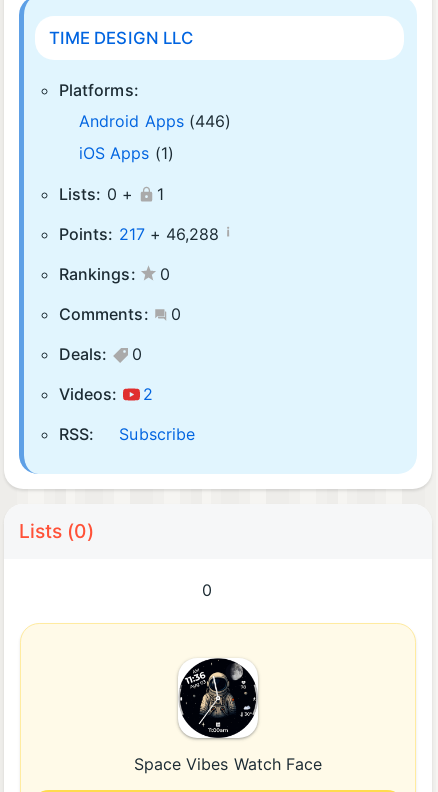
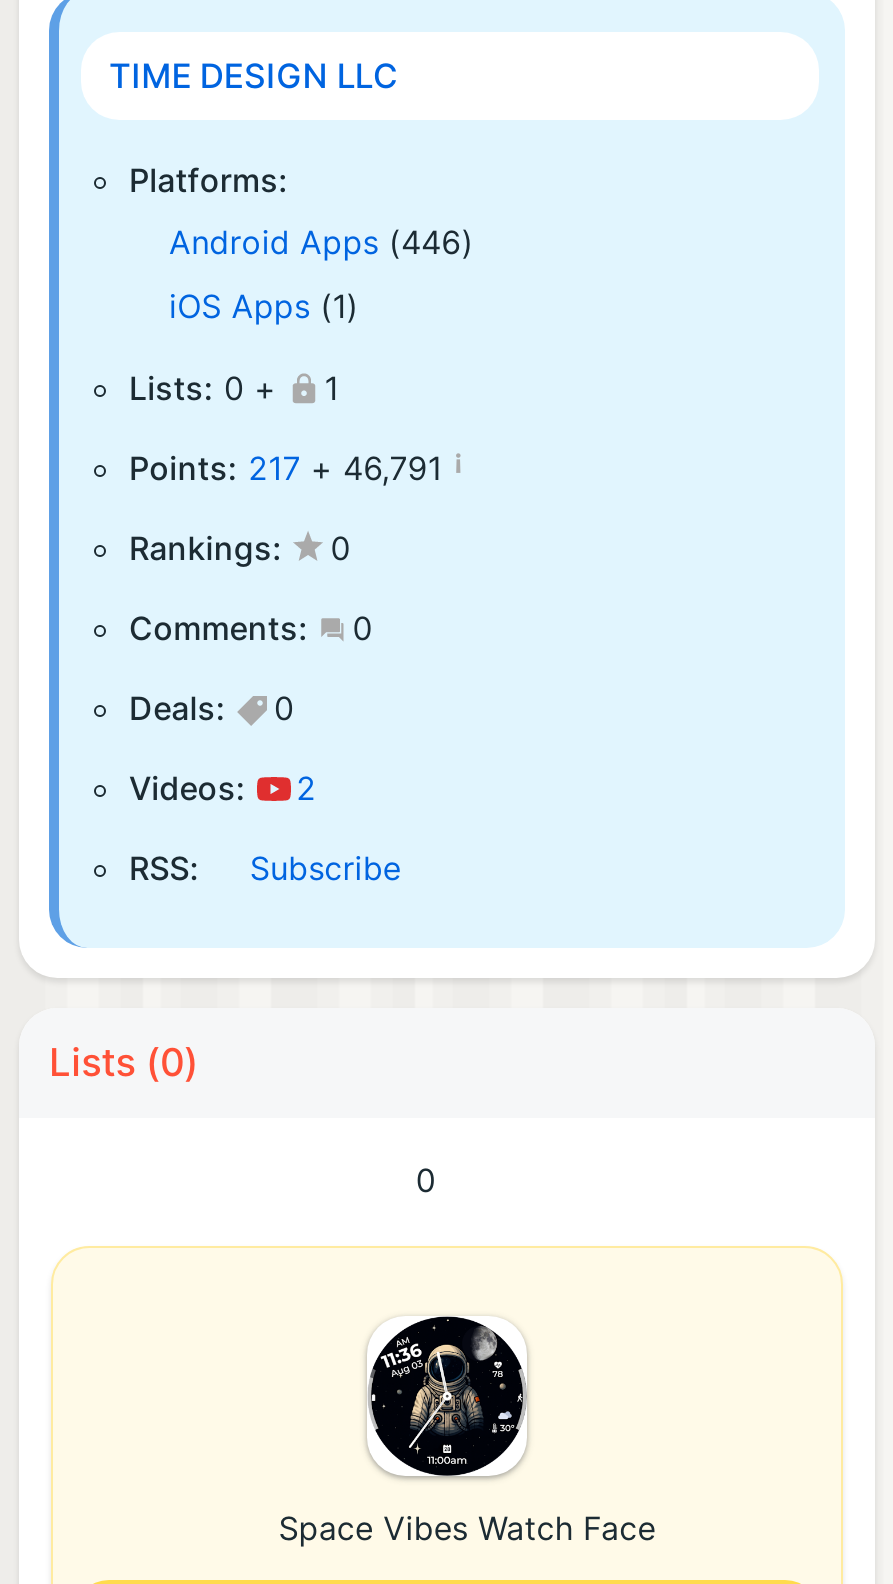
- Points: 217 + 46,288 ¡
+ Points: 217 + 46,791 ¡
